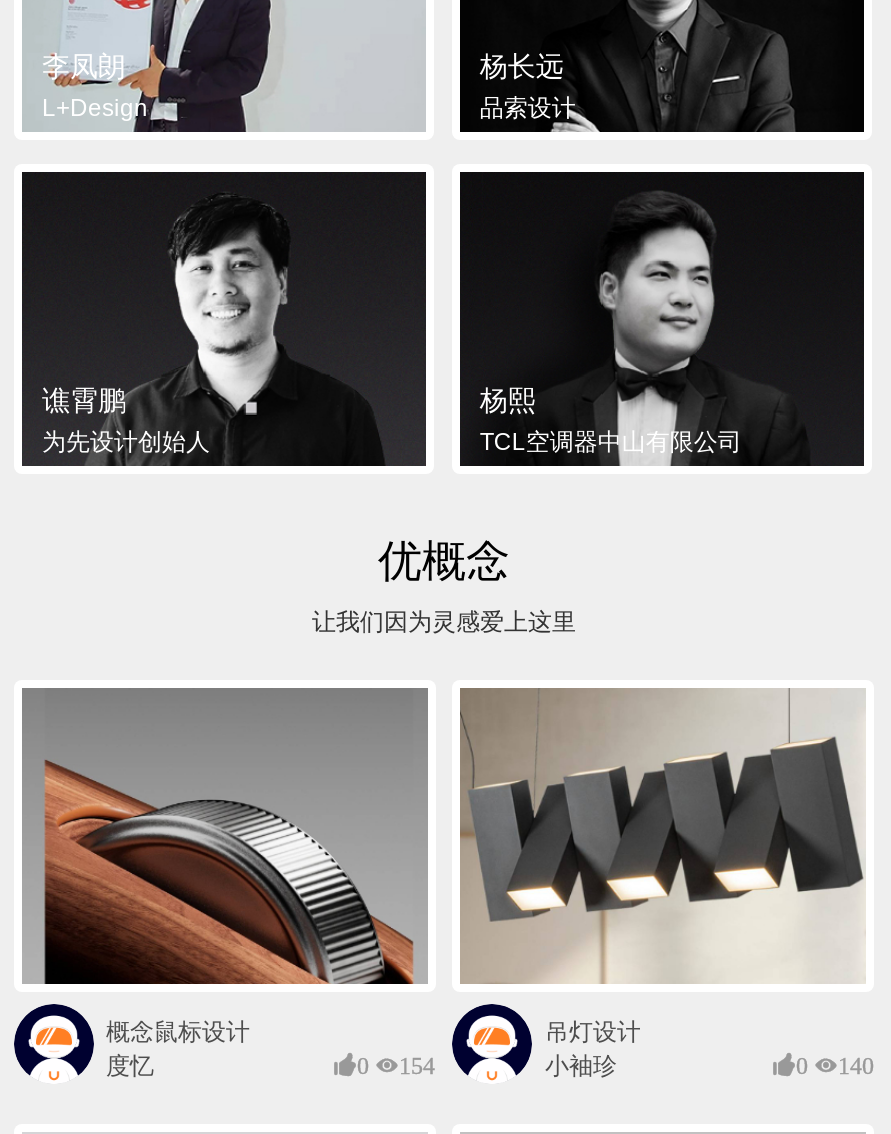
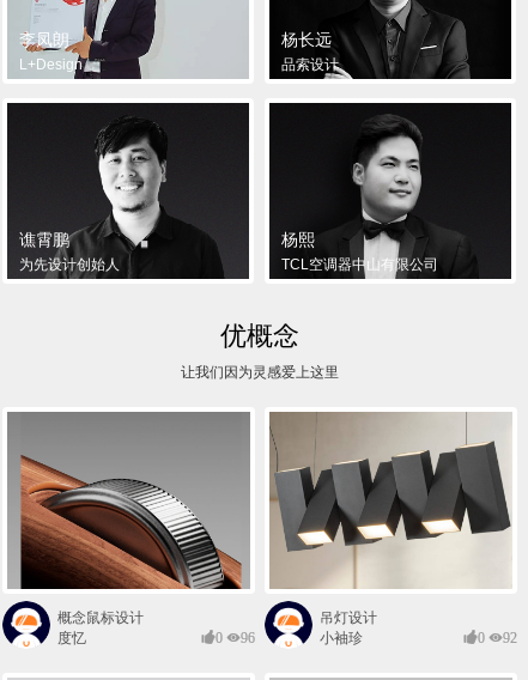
- 0 154
+ 0 96

- 0 140
+ 0 92
